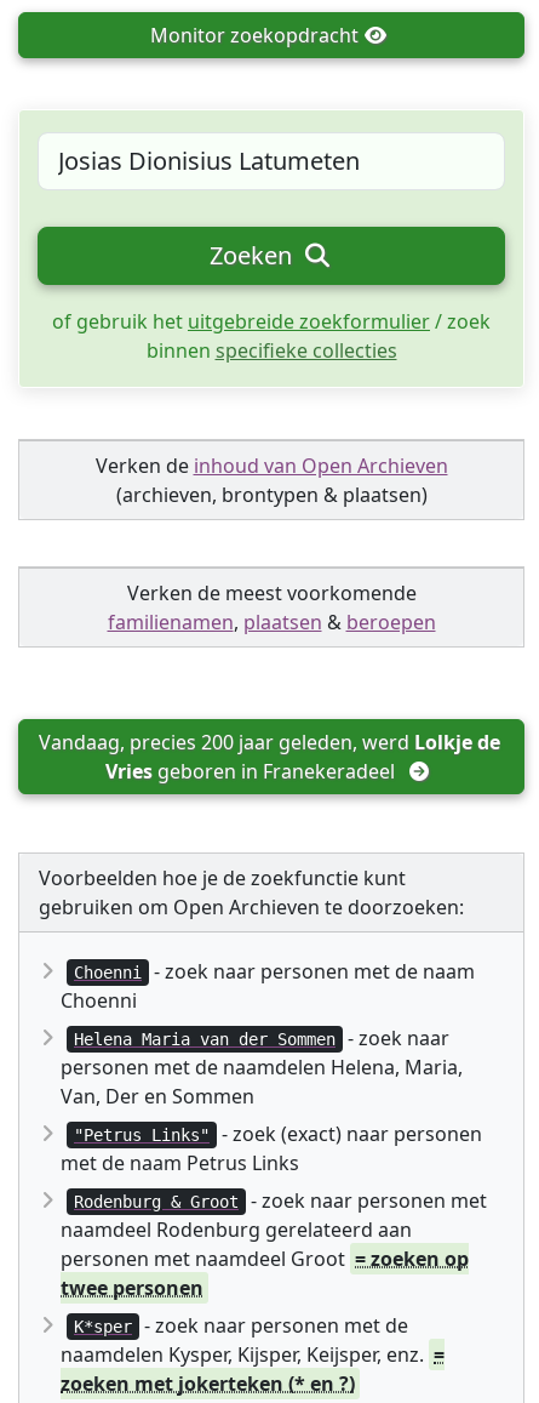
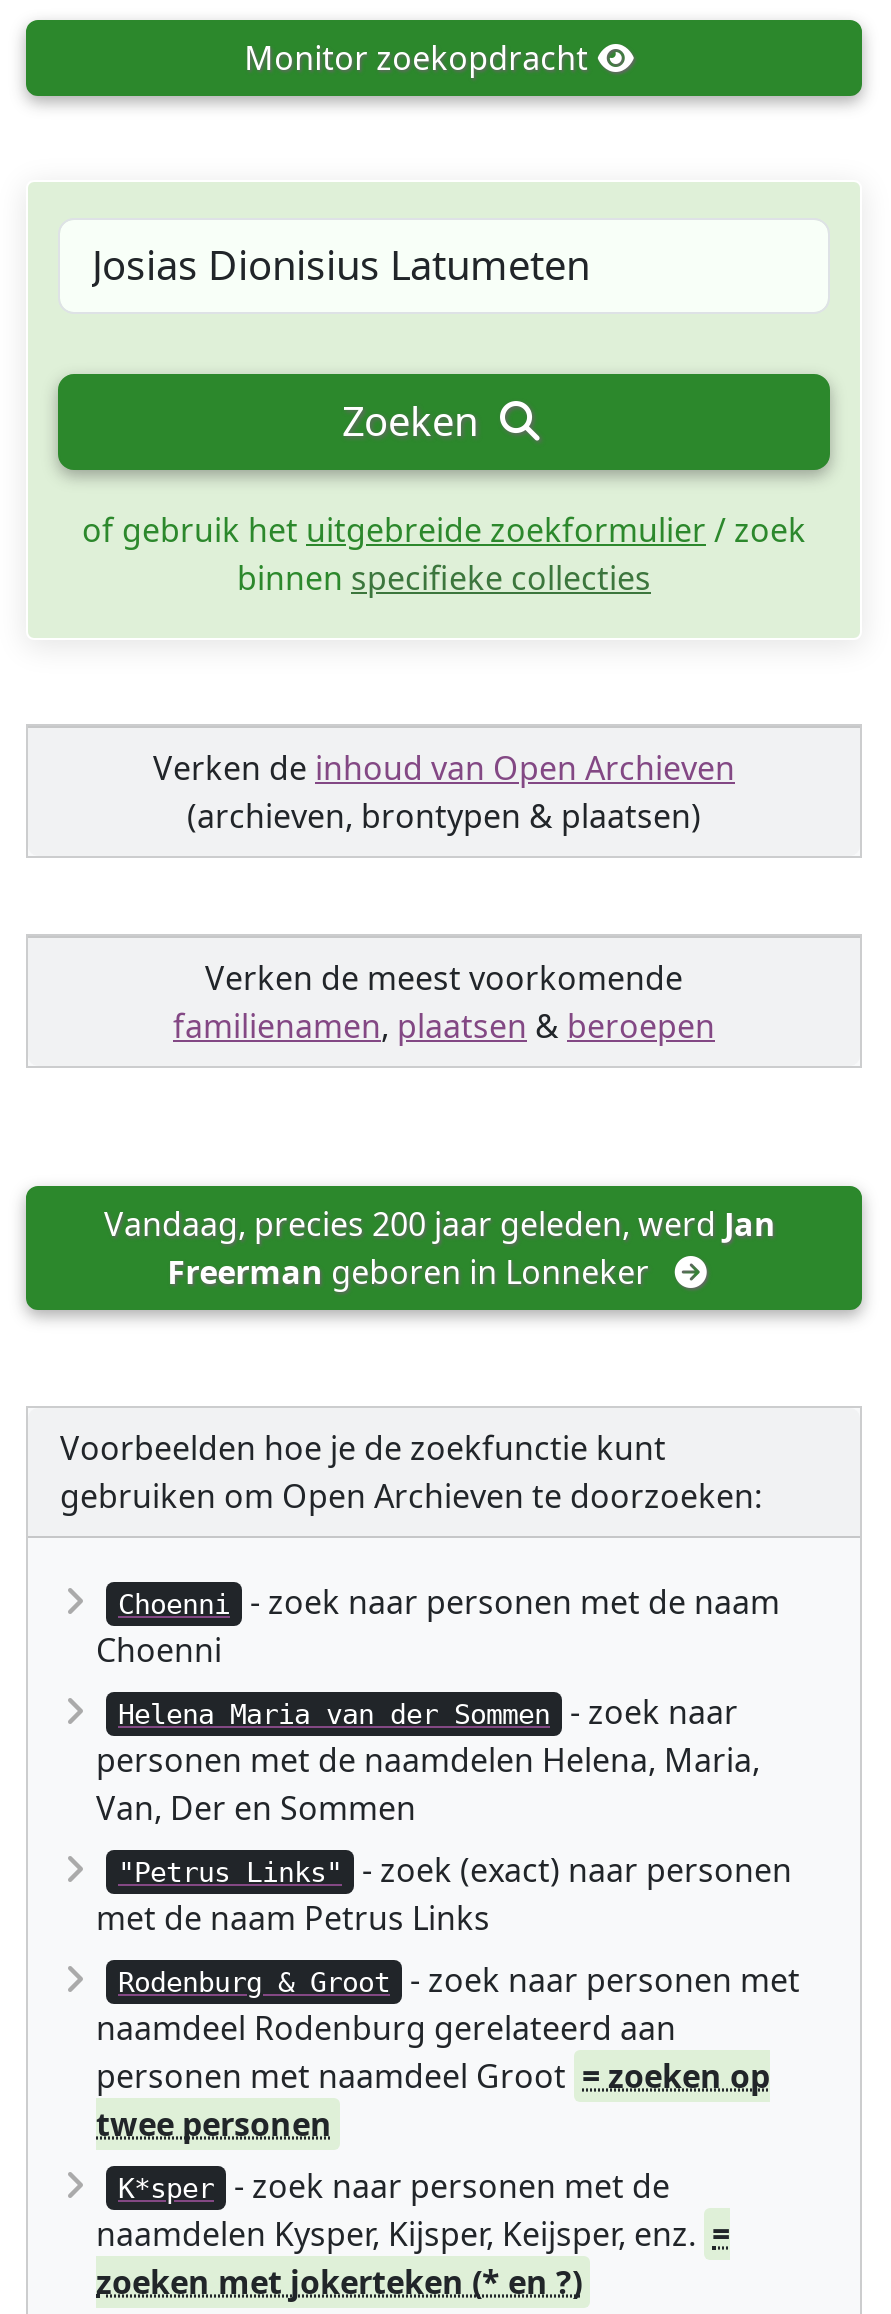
- Vandaag, precies 200 jaar geleden, werd Lolkje de
- Vries geboren in Franekeradeel
+ Vandaag, precies 200 jaar geleden, werd Jan
+ Freerman geboren in Lonneker
